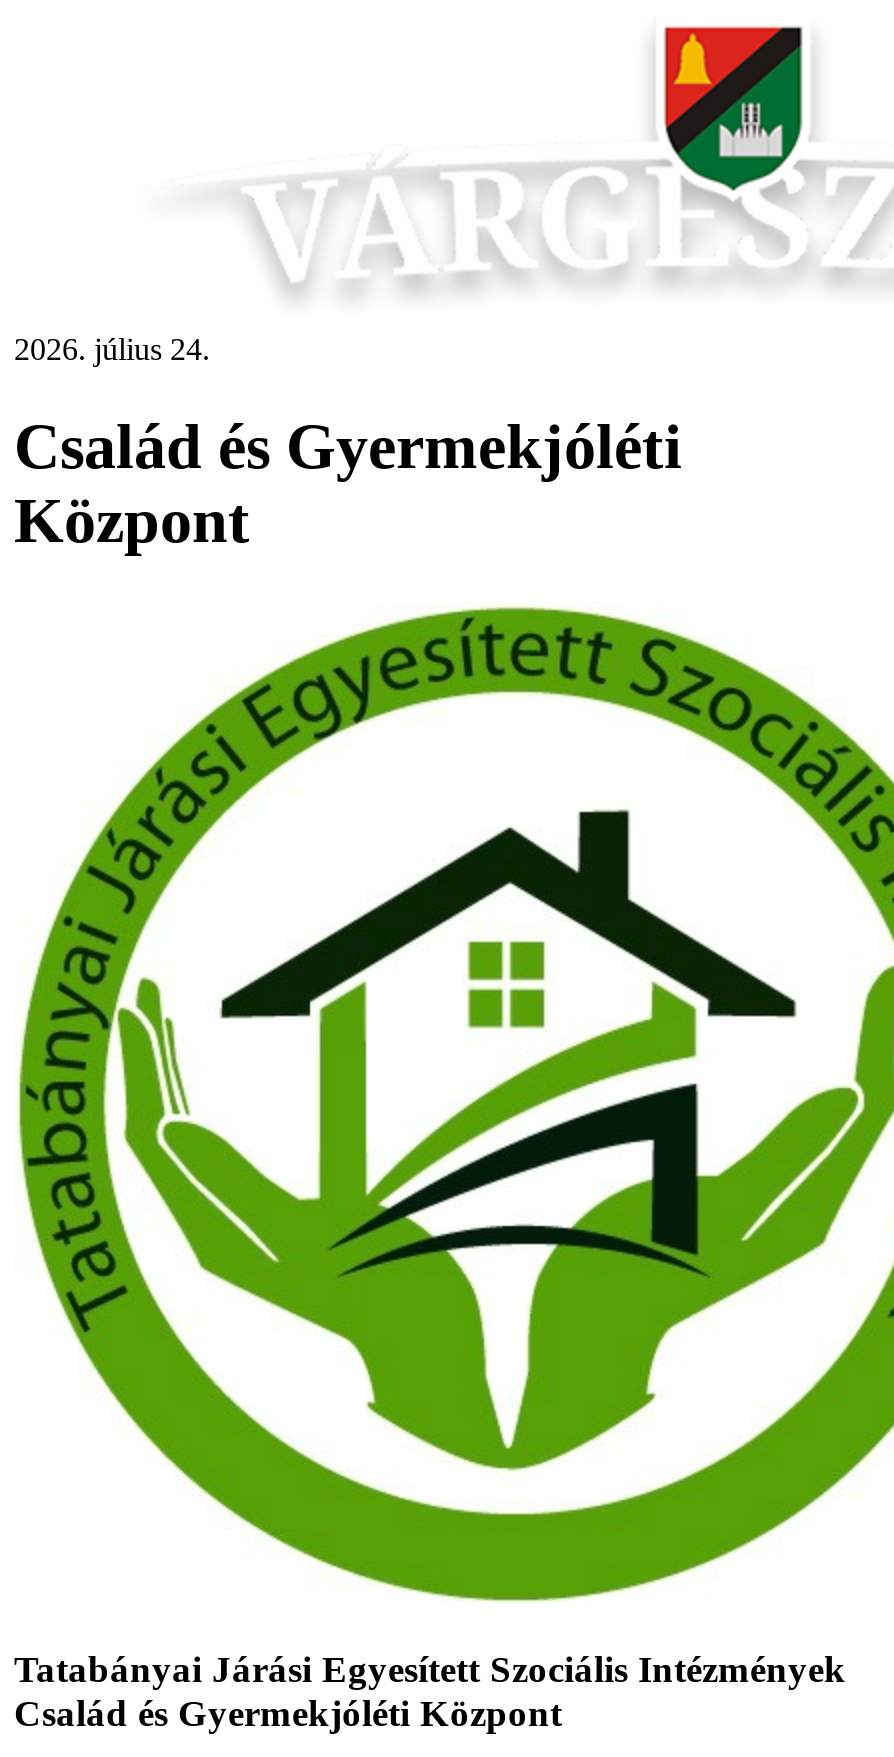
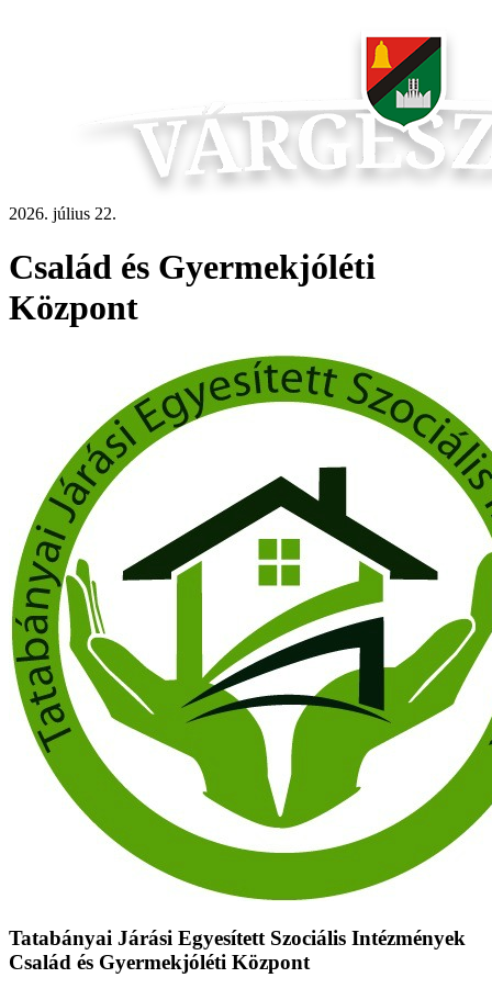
- 2026. július 24.
+ 2026. július 22.
